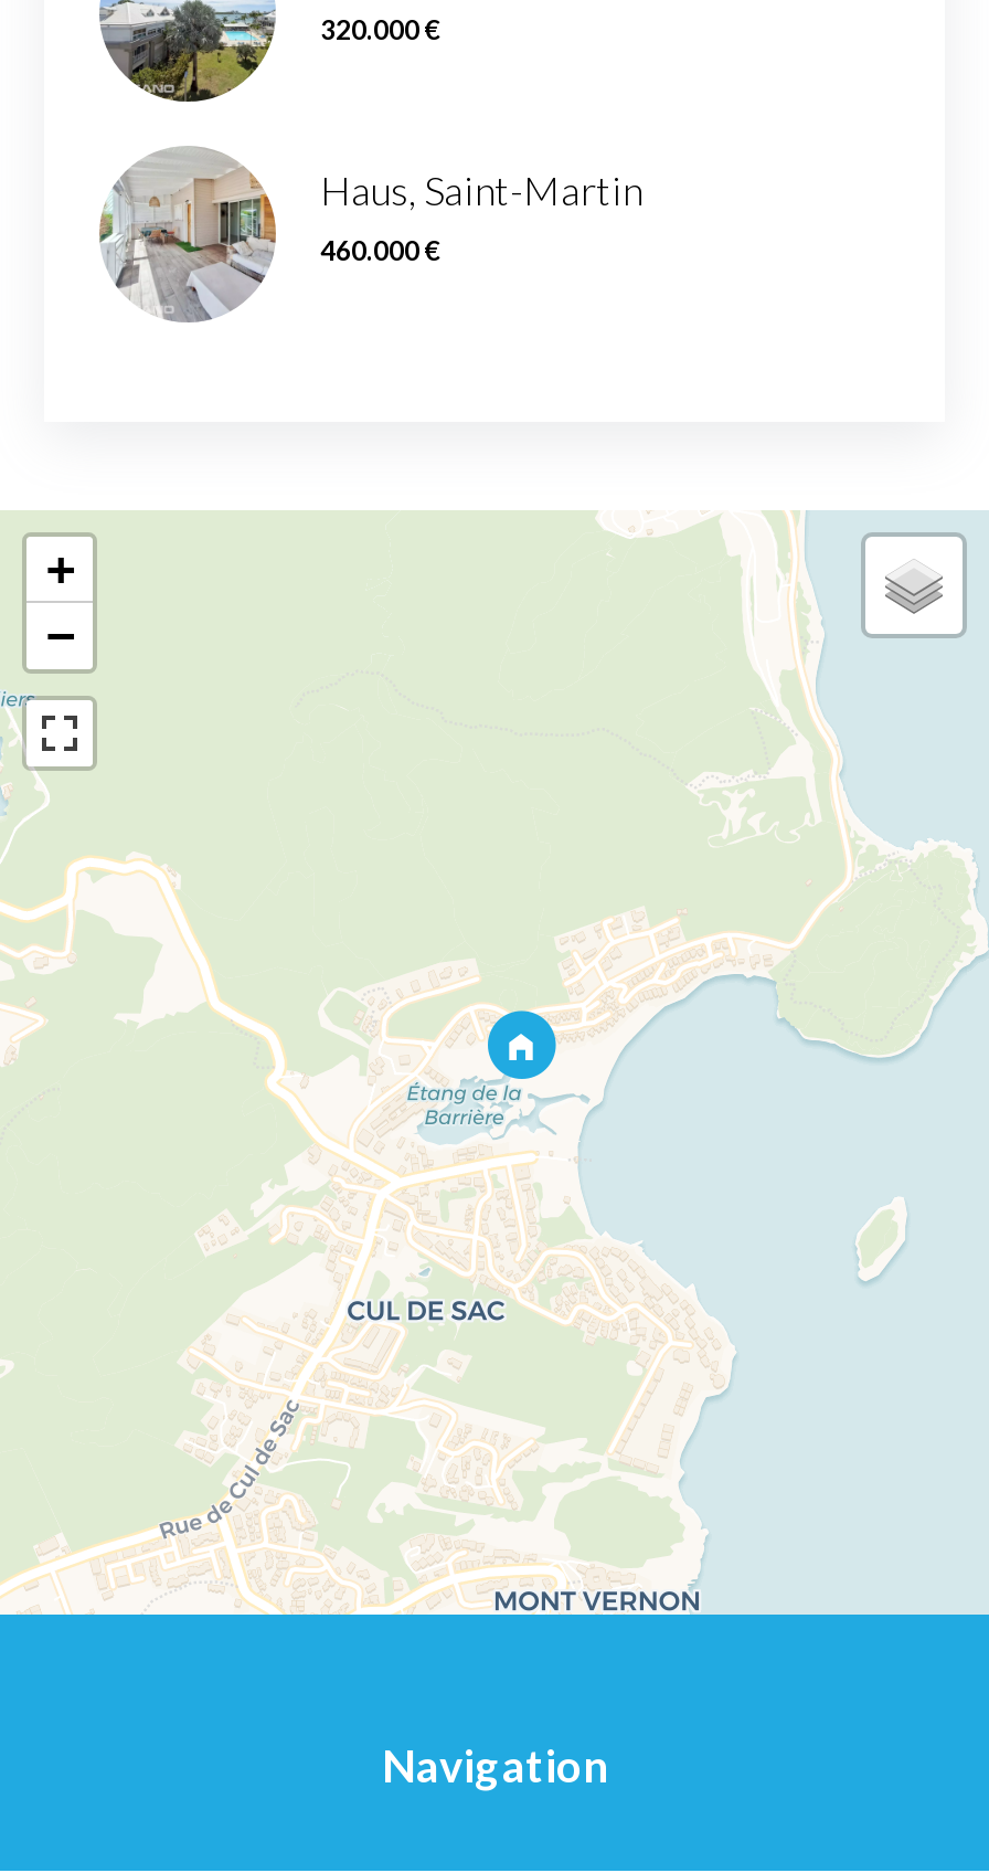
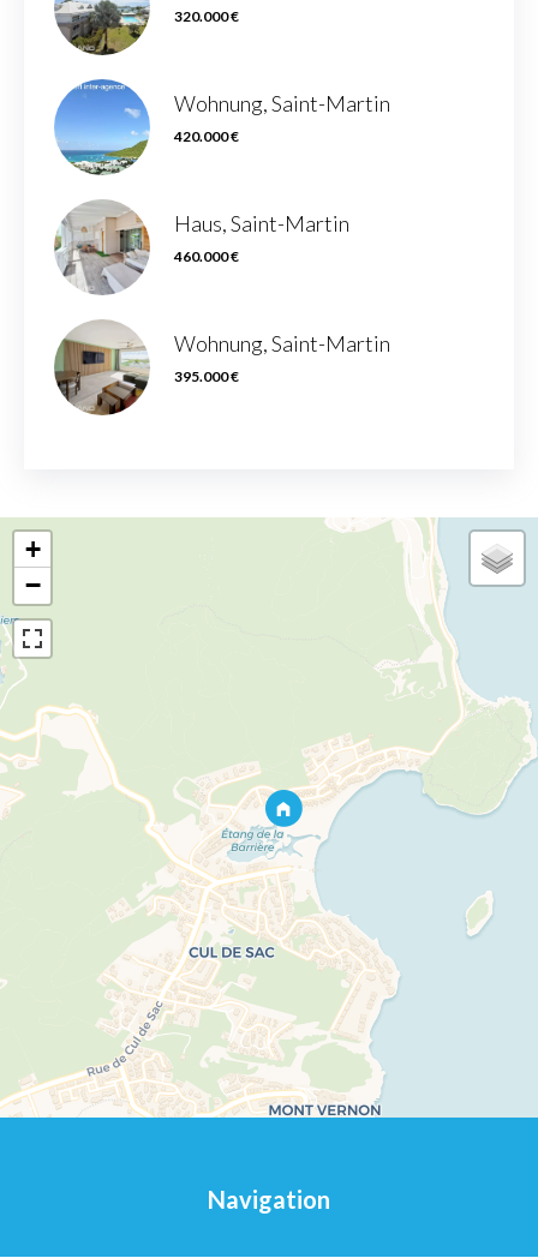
+ [image]
+ Wohnung, Saint-Martin
+ 420.000 €

+ [image]
+ Wohnung, Saint-Martin
+ 395.000 €
